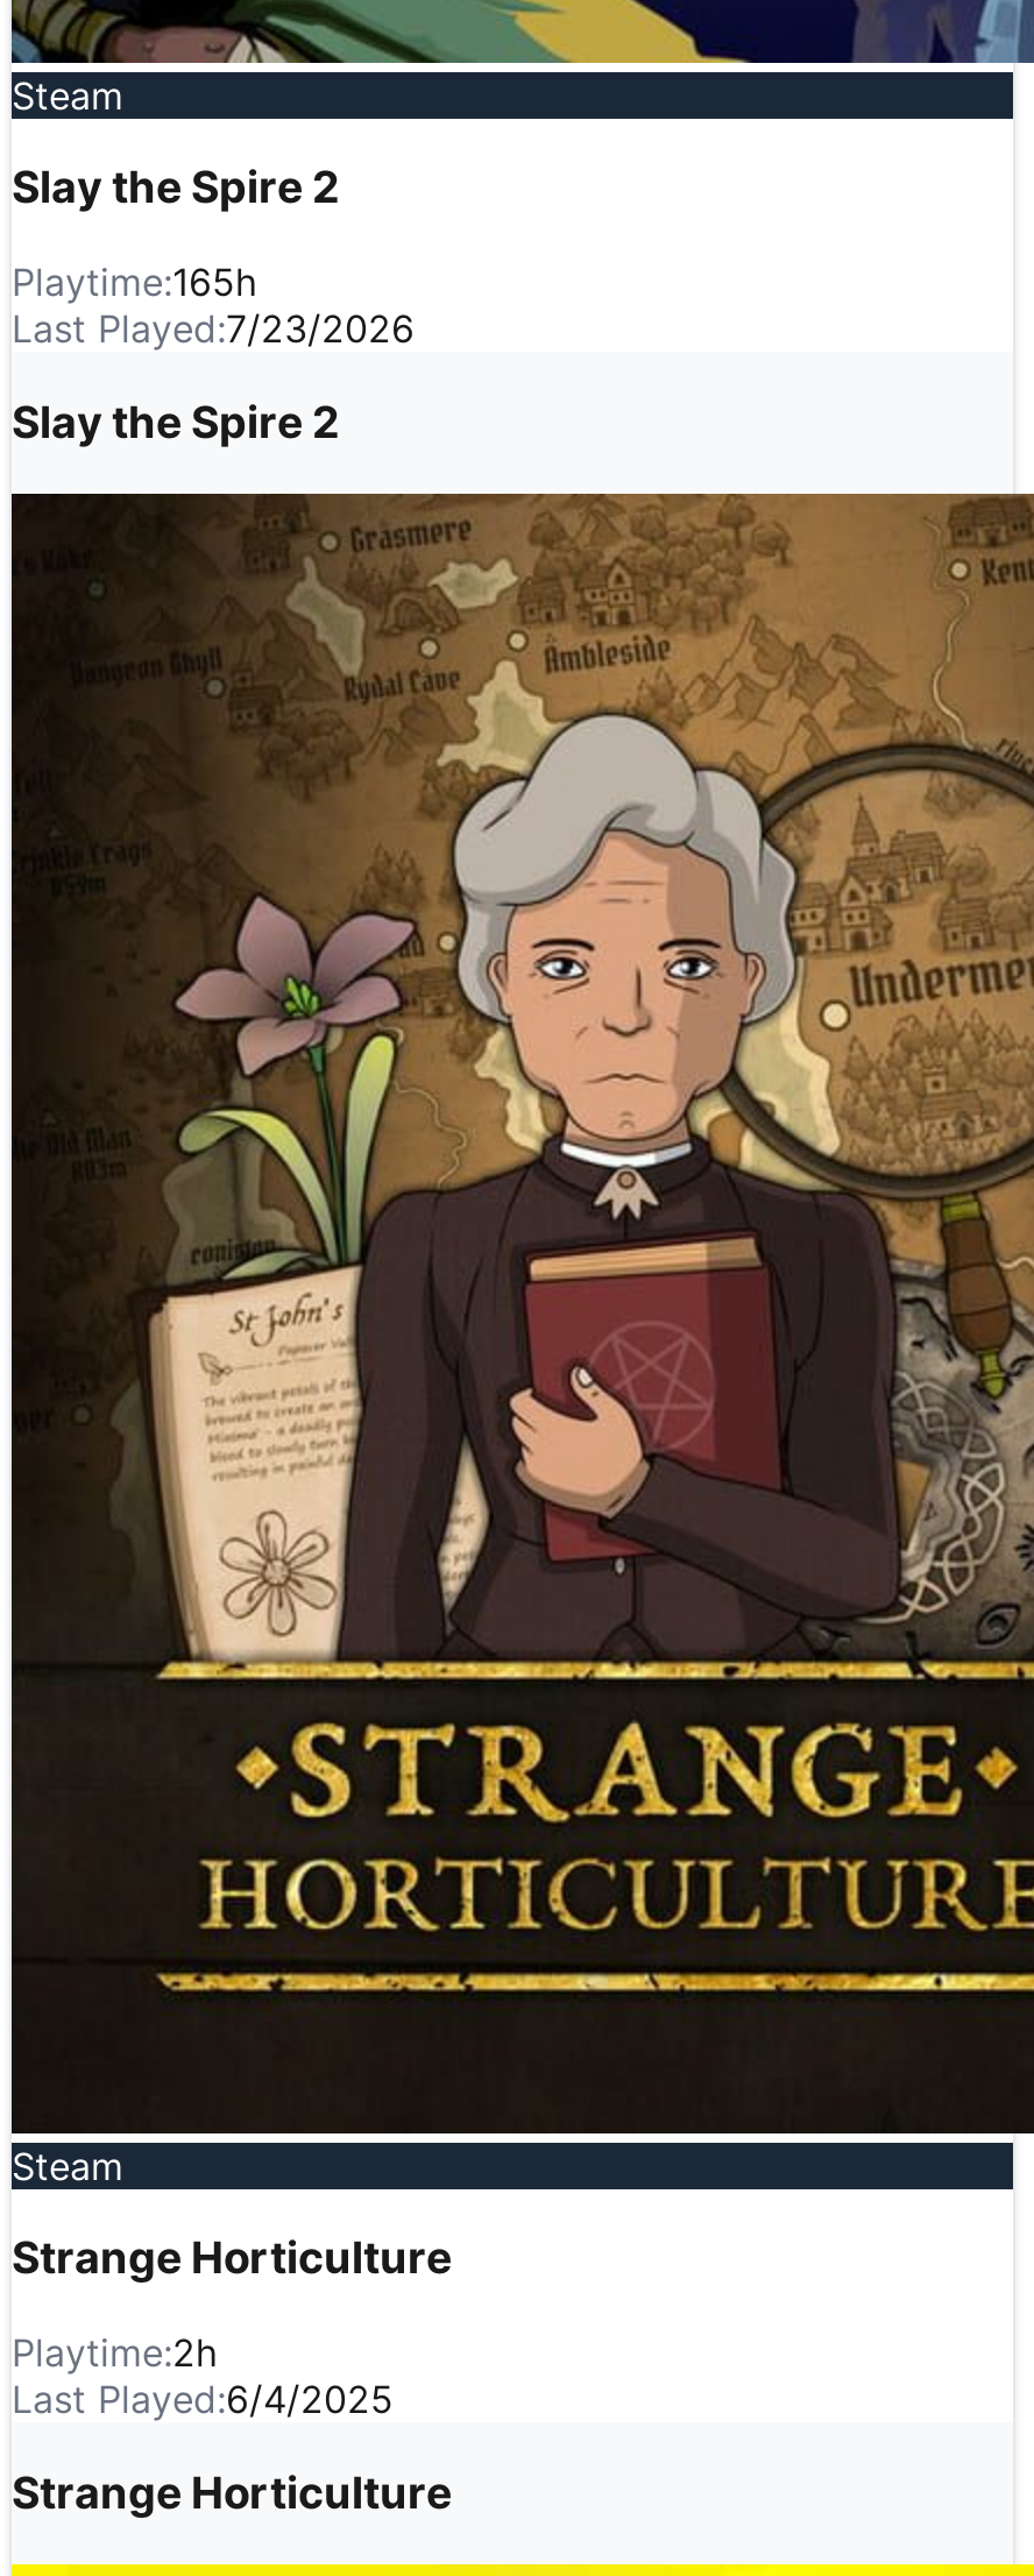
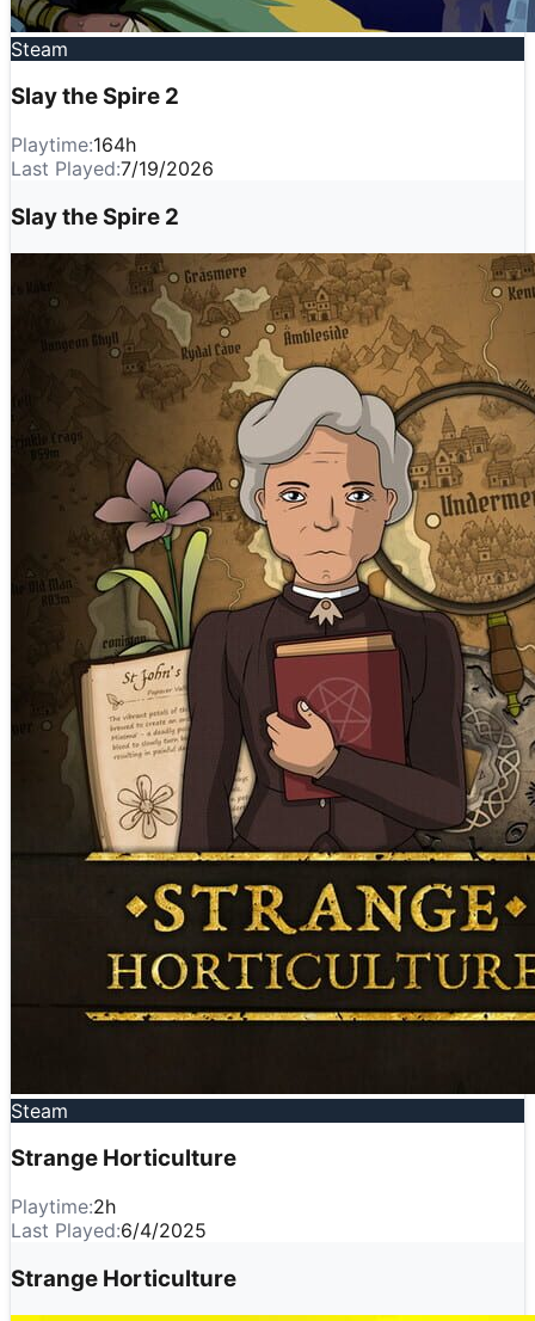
- Playtime:165h
+ Playtime:164h

- Last Played:7/23/2026
+ Last Played:7/19/2026
